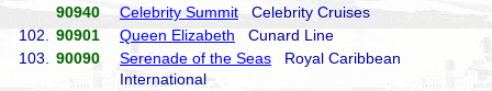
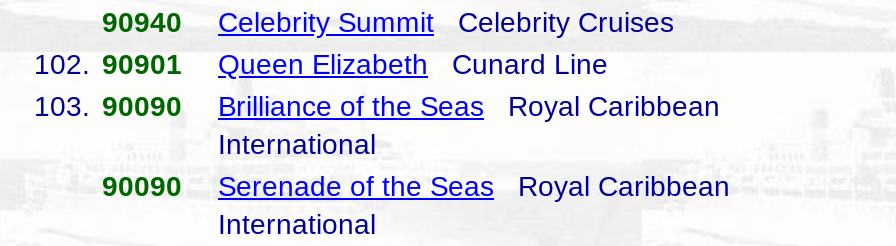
+ Brilliance of the Seas Royal Caribbean
+ International
+ 90090
